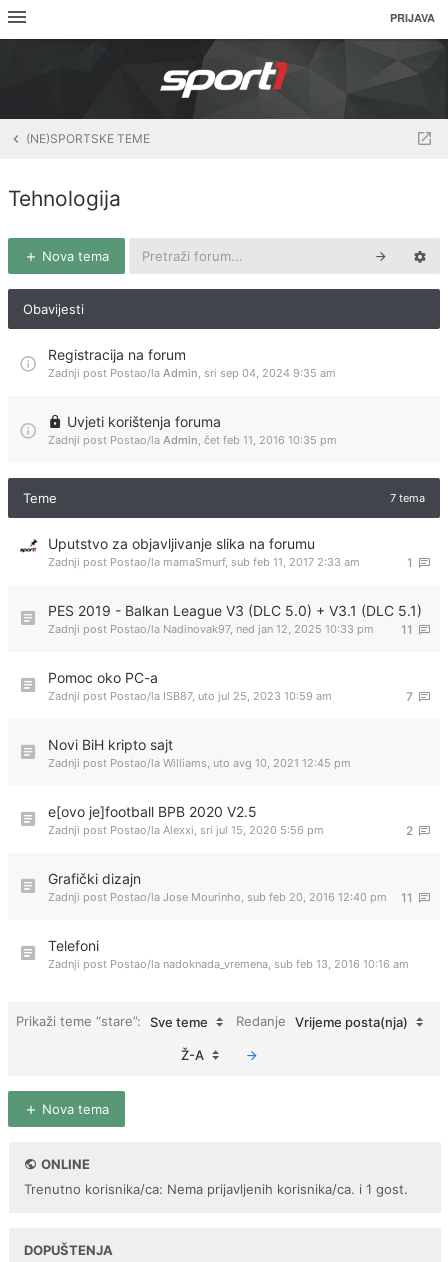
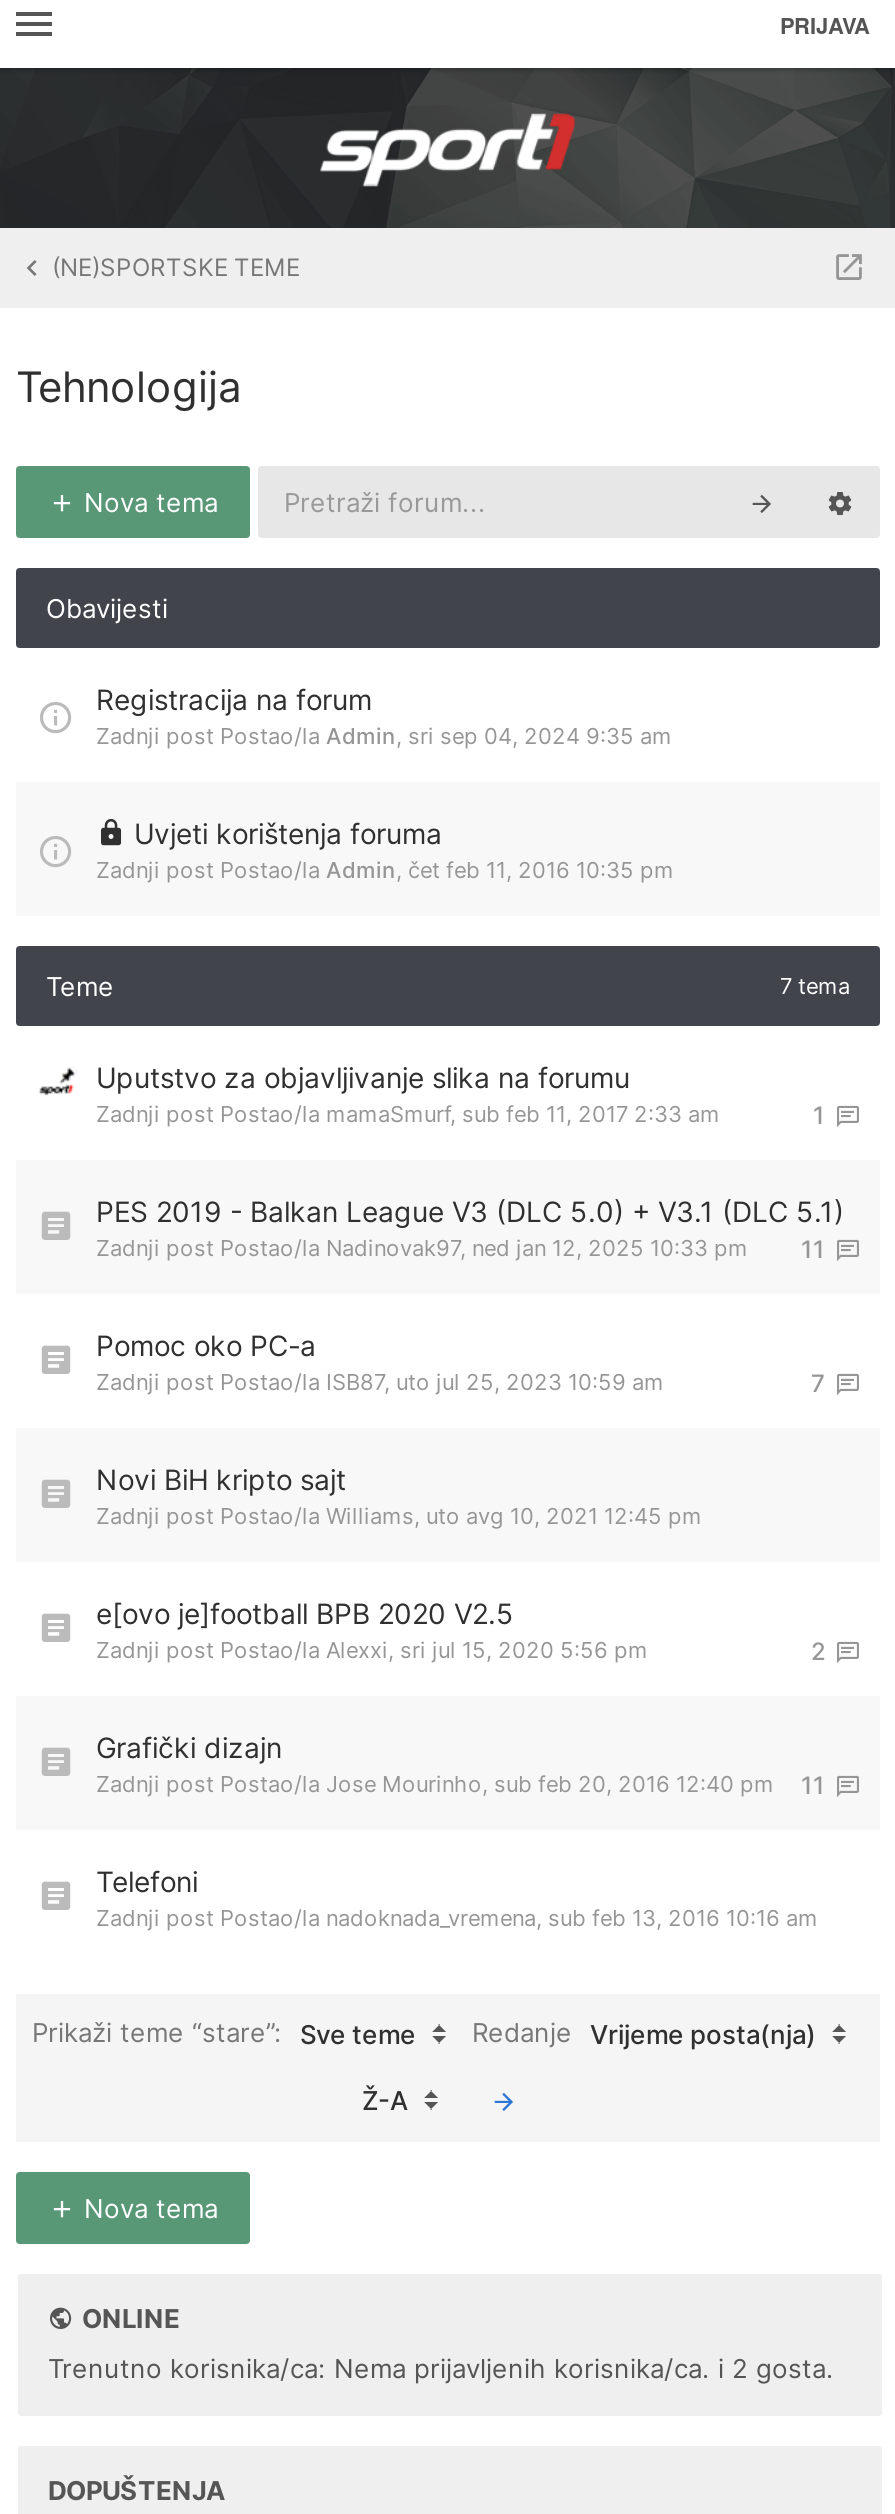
- Trenutno korisnika/ca: Nema prijavljenih korisnika/ca. i 1 gost.
+ Trenutno korisnika/ca: Nema prijavljenih korisnika/ca. i 2 gosta.
